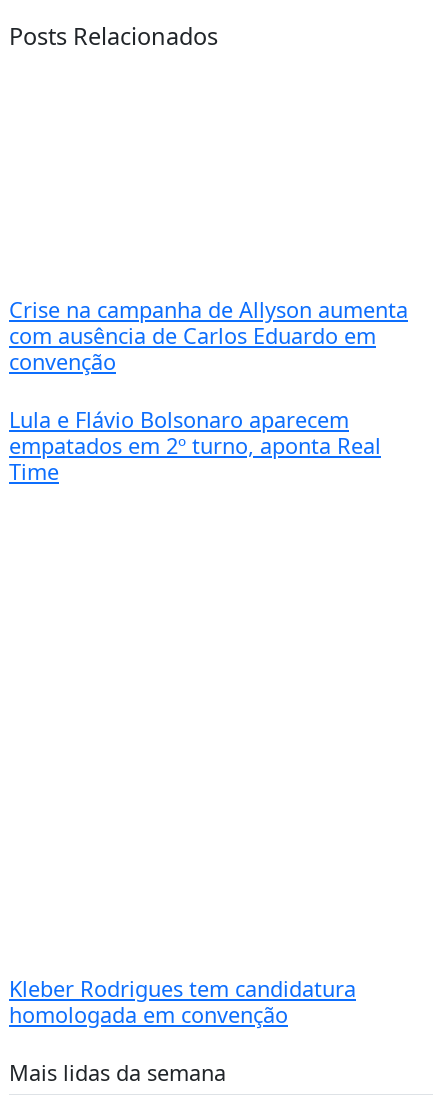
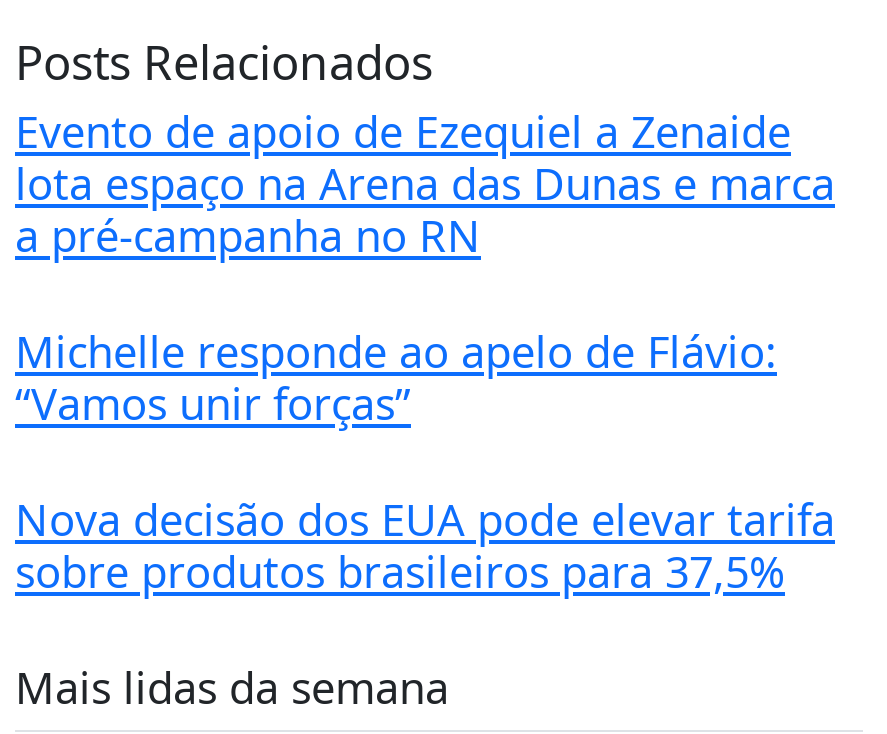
- Crise na campanha de Allyson aumenta
- com ausência de Carlos Eduardo em
- convenção
+ Evento de apoio de Ezequiel a Zenaide
+ lota espaço na Arena das Dunas e marca
+ a pré-campanha no RN

- Lula e Flávio Bolsonaro aparecem
- empatados em 2º turno, aponta Real
- Time
+ Michelle responde ao apelo de Flávio:
+ “Vamos unir forças”

- Kleber Rodrigues tem candidatura
- homologada em convenção
+ Nova decisão dos EUA pode elevar tarifa
+ sobre produtos brasileiros para 37,5%
